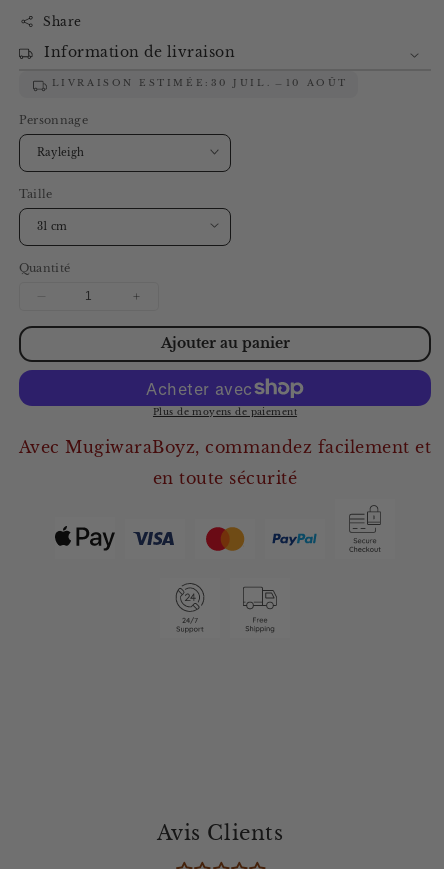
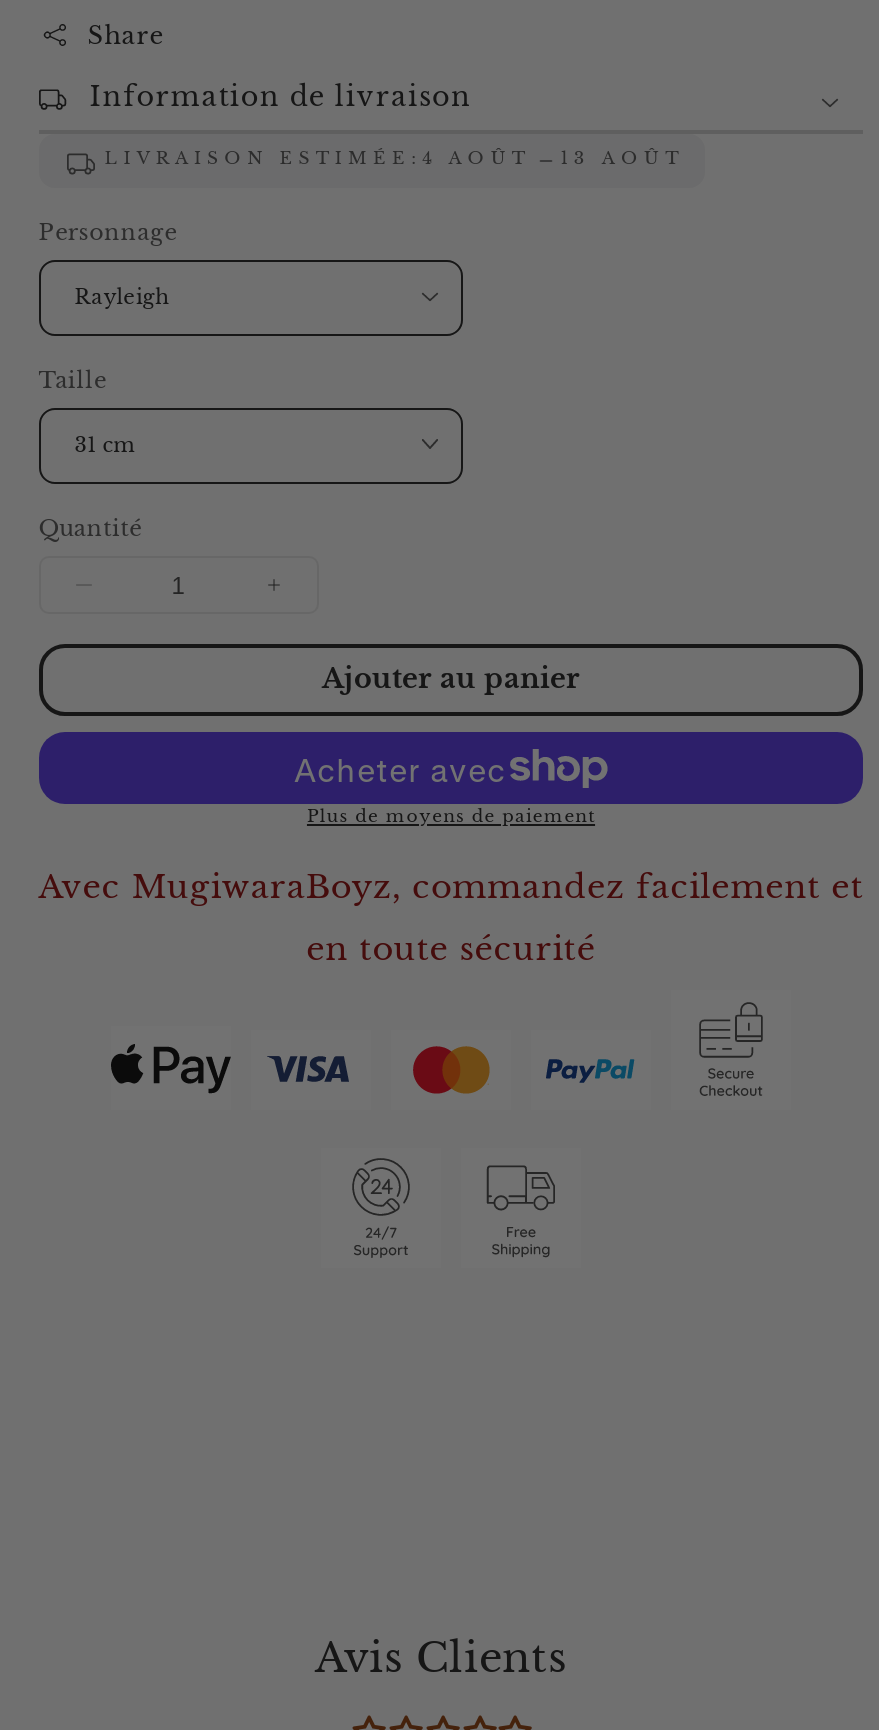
- LIVRAISON ESTIMÉE: 30 JUIL.
+ LIVRAISON ESTIMÉE: 4 AOÛT

- 10 AOÛT
+ 13 AOÛT
